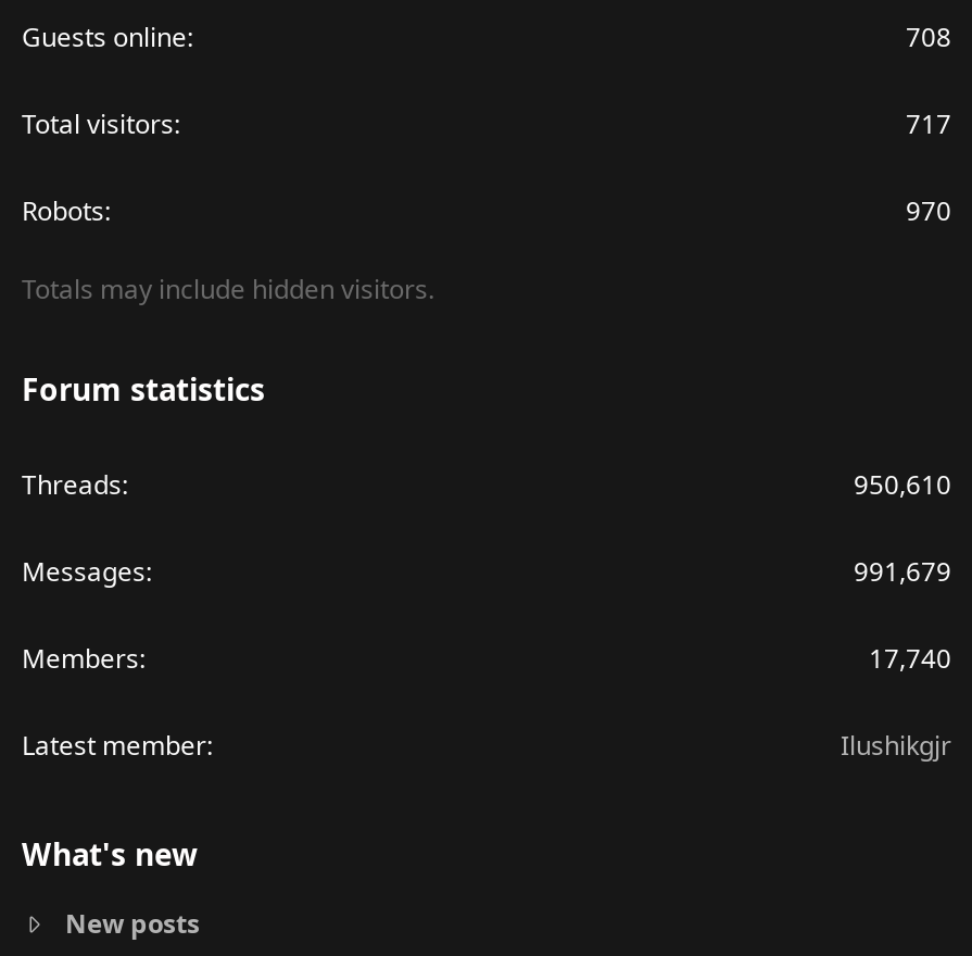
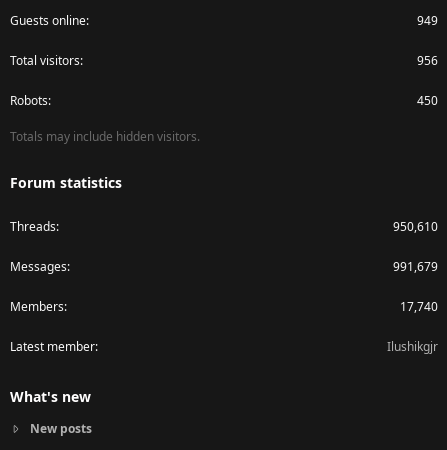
- 708
+ 949

- 717
+ 956

- 970
+ 450
